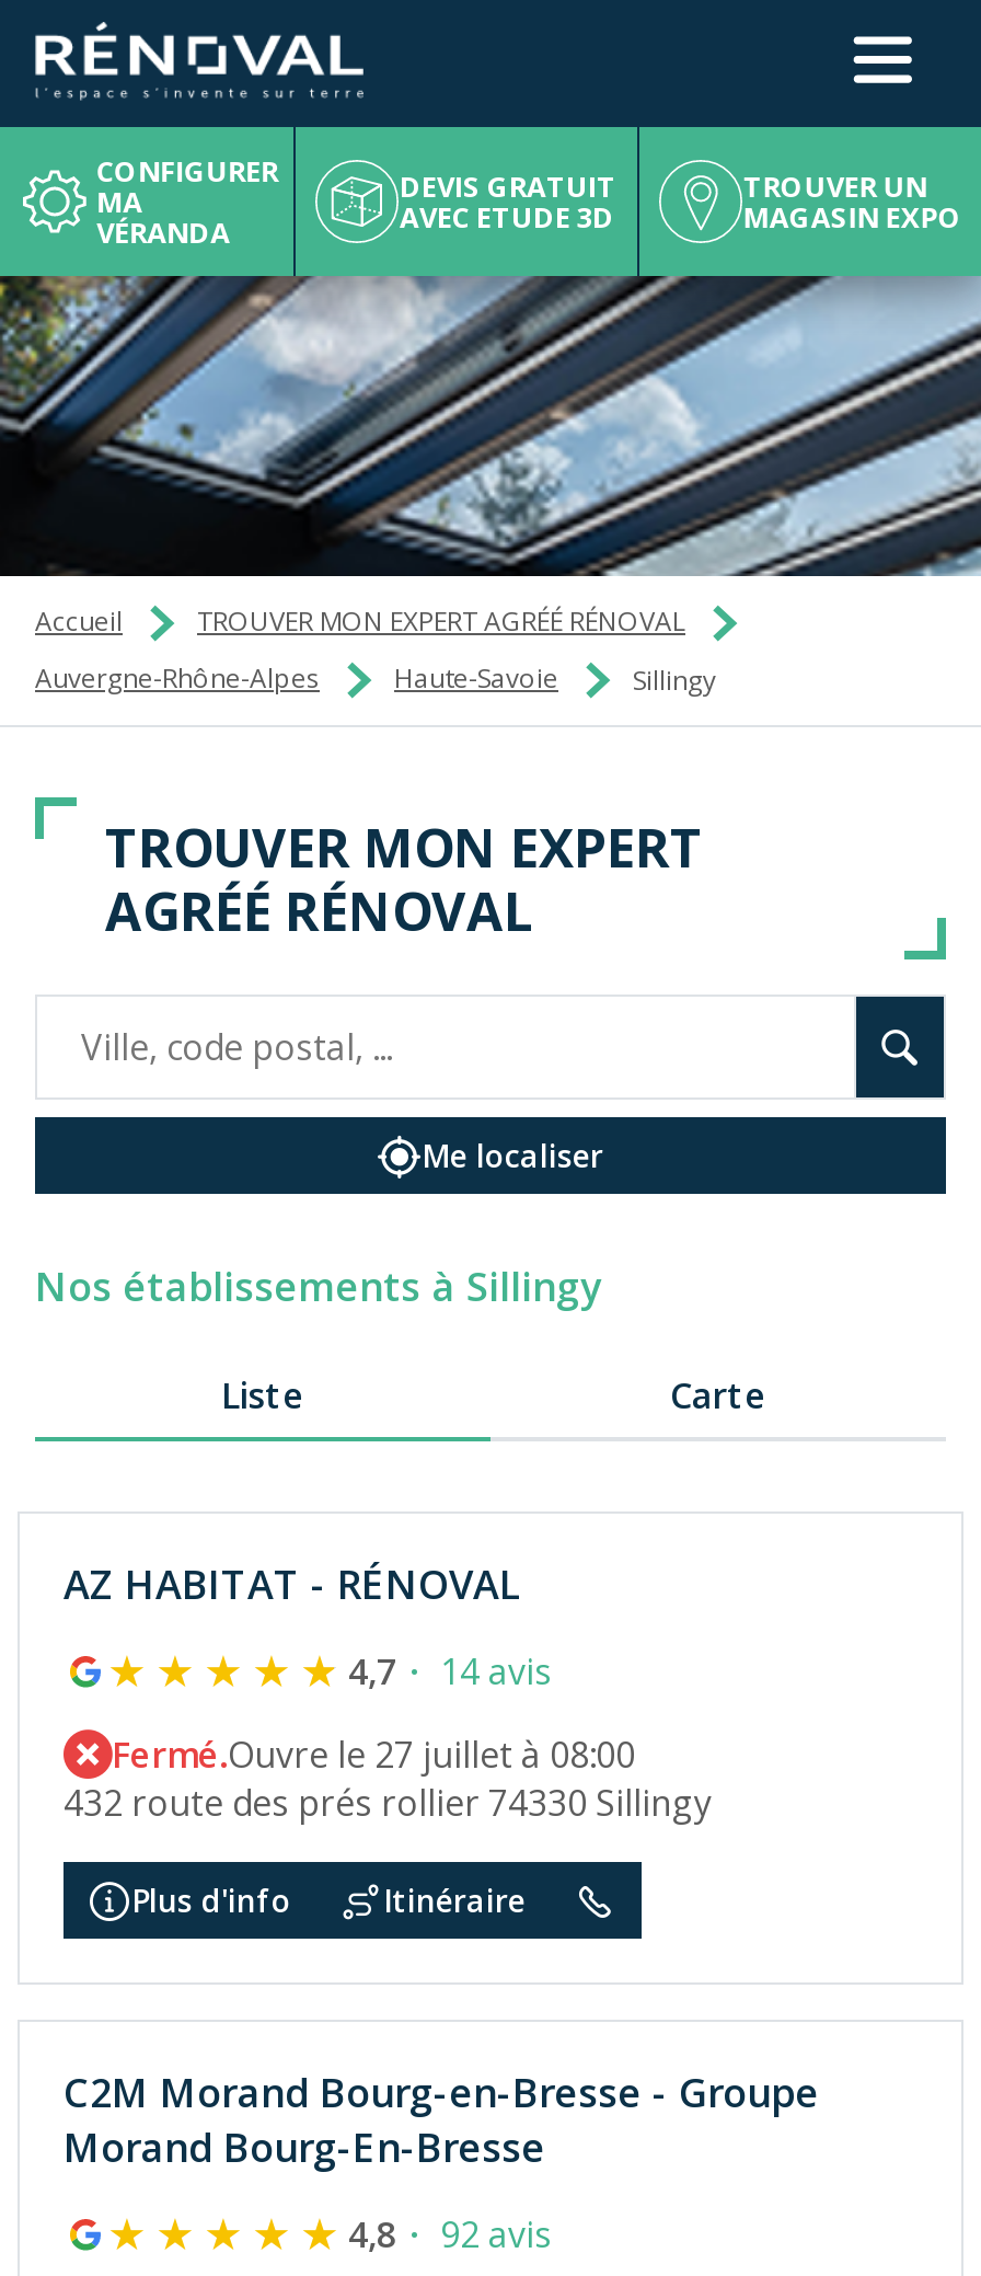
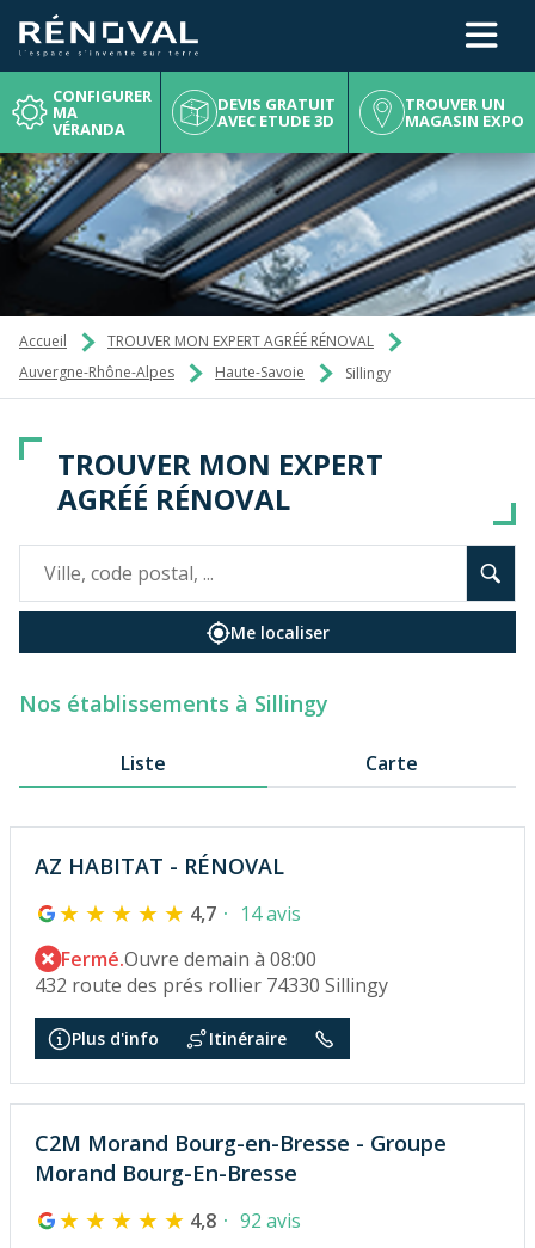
- Fermé.Ouvre le 27 juillet à 08:00
+ Fermé.Ouvre demain à 08:00
